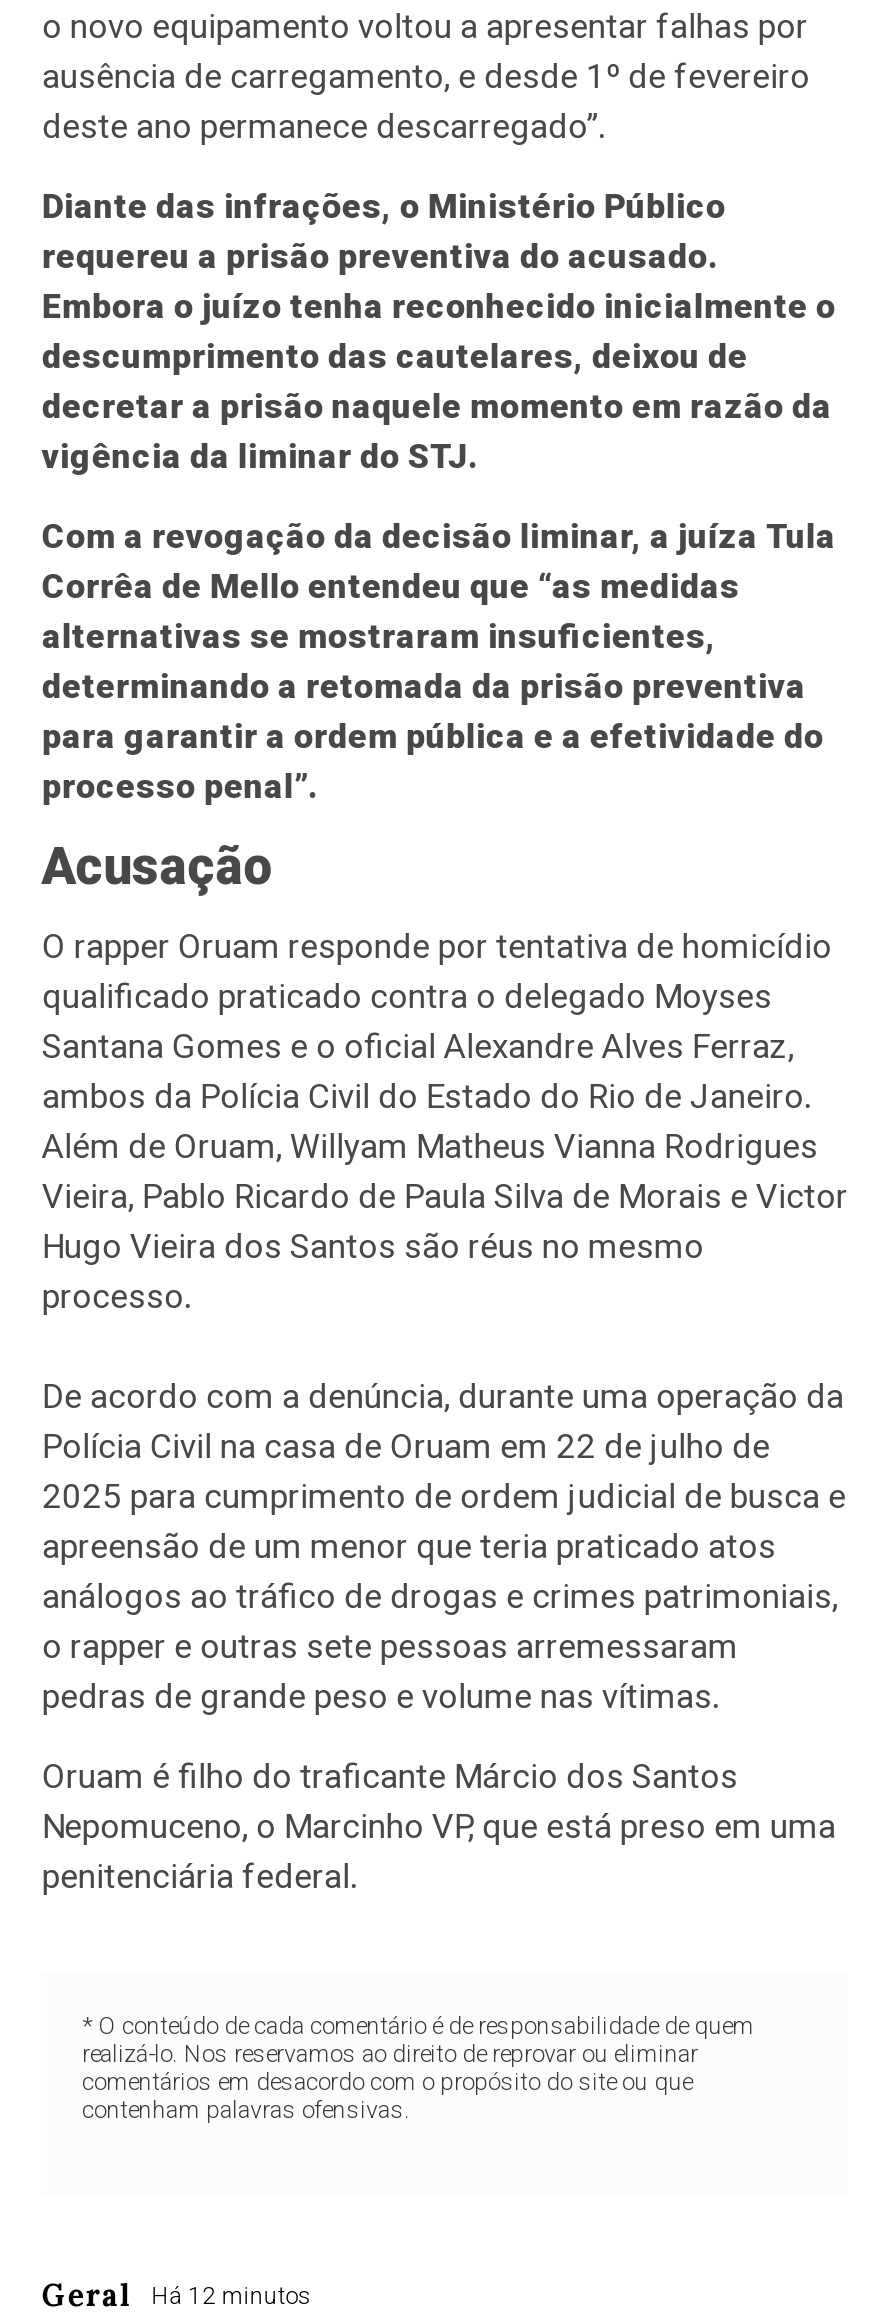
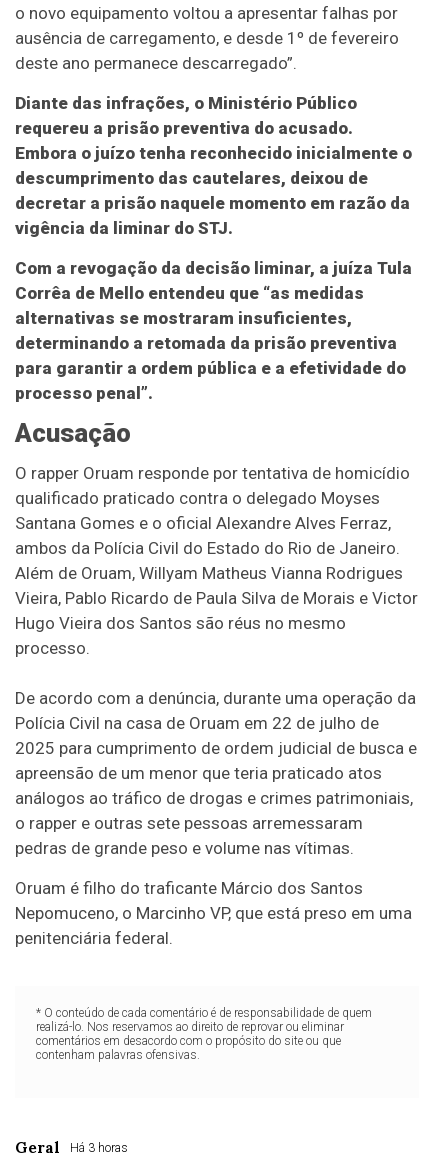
- Geral Há 12 minutos
+ Geral Há 3 horas
